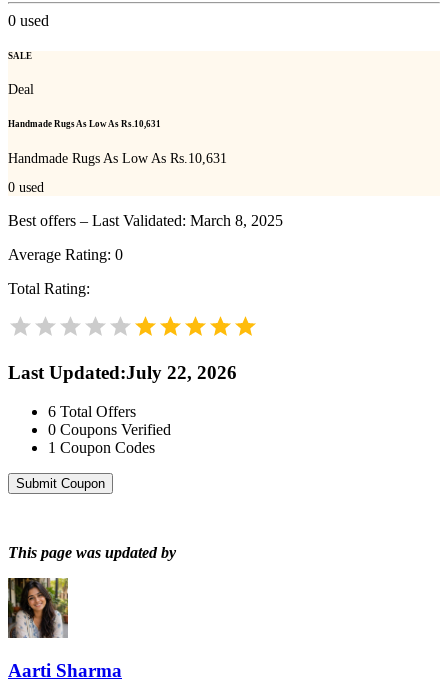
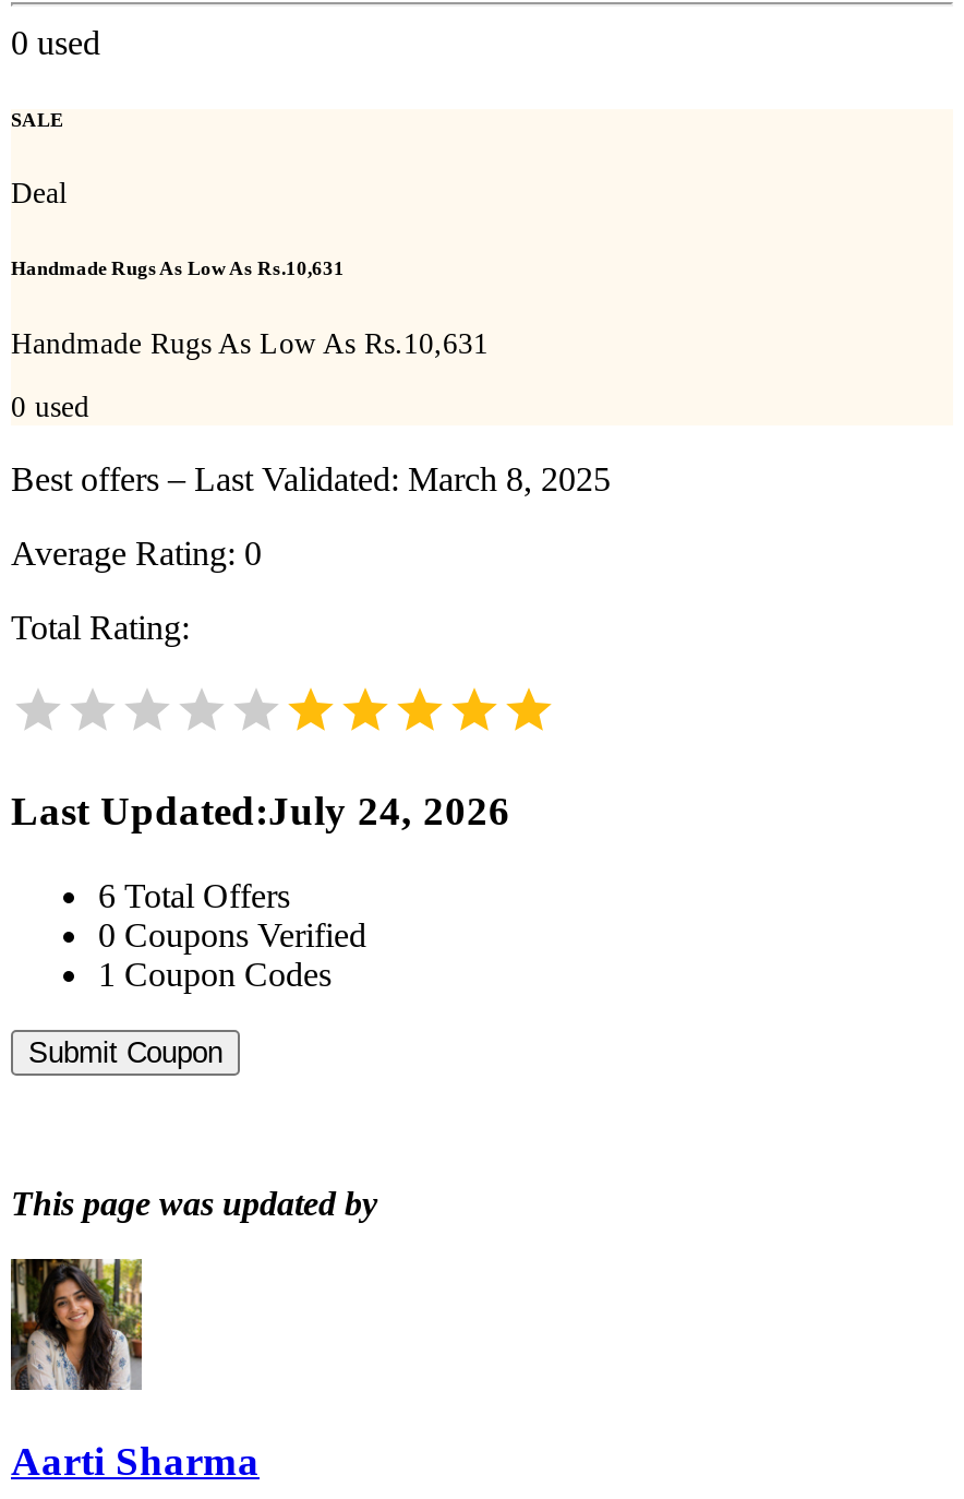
- Last Updated:July 22, 2026
+ Last Updated:July 24, 2026
